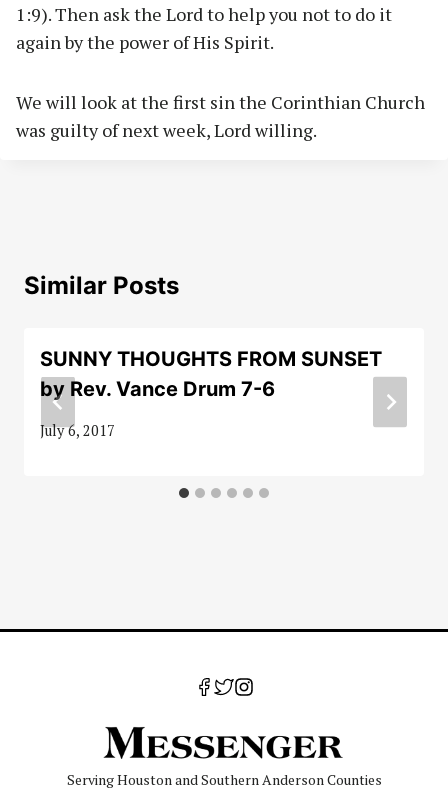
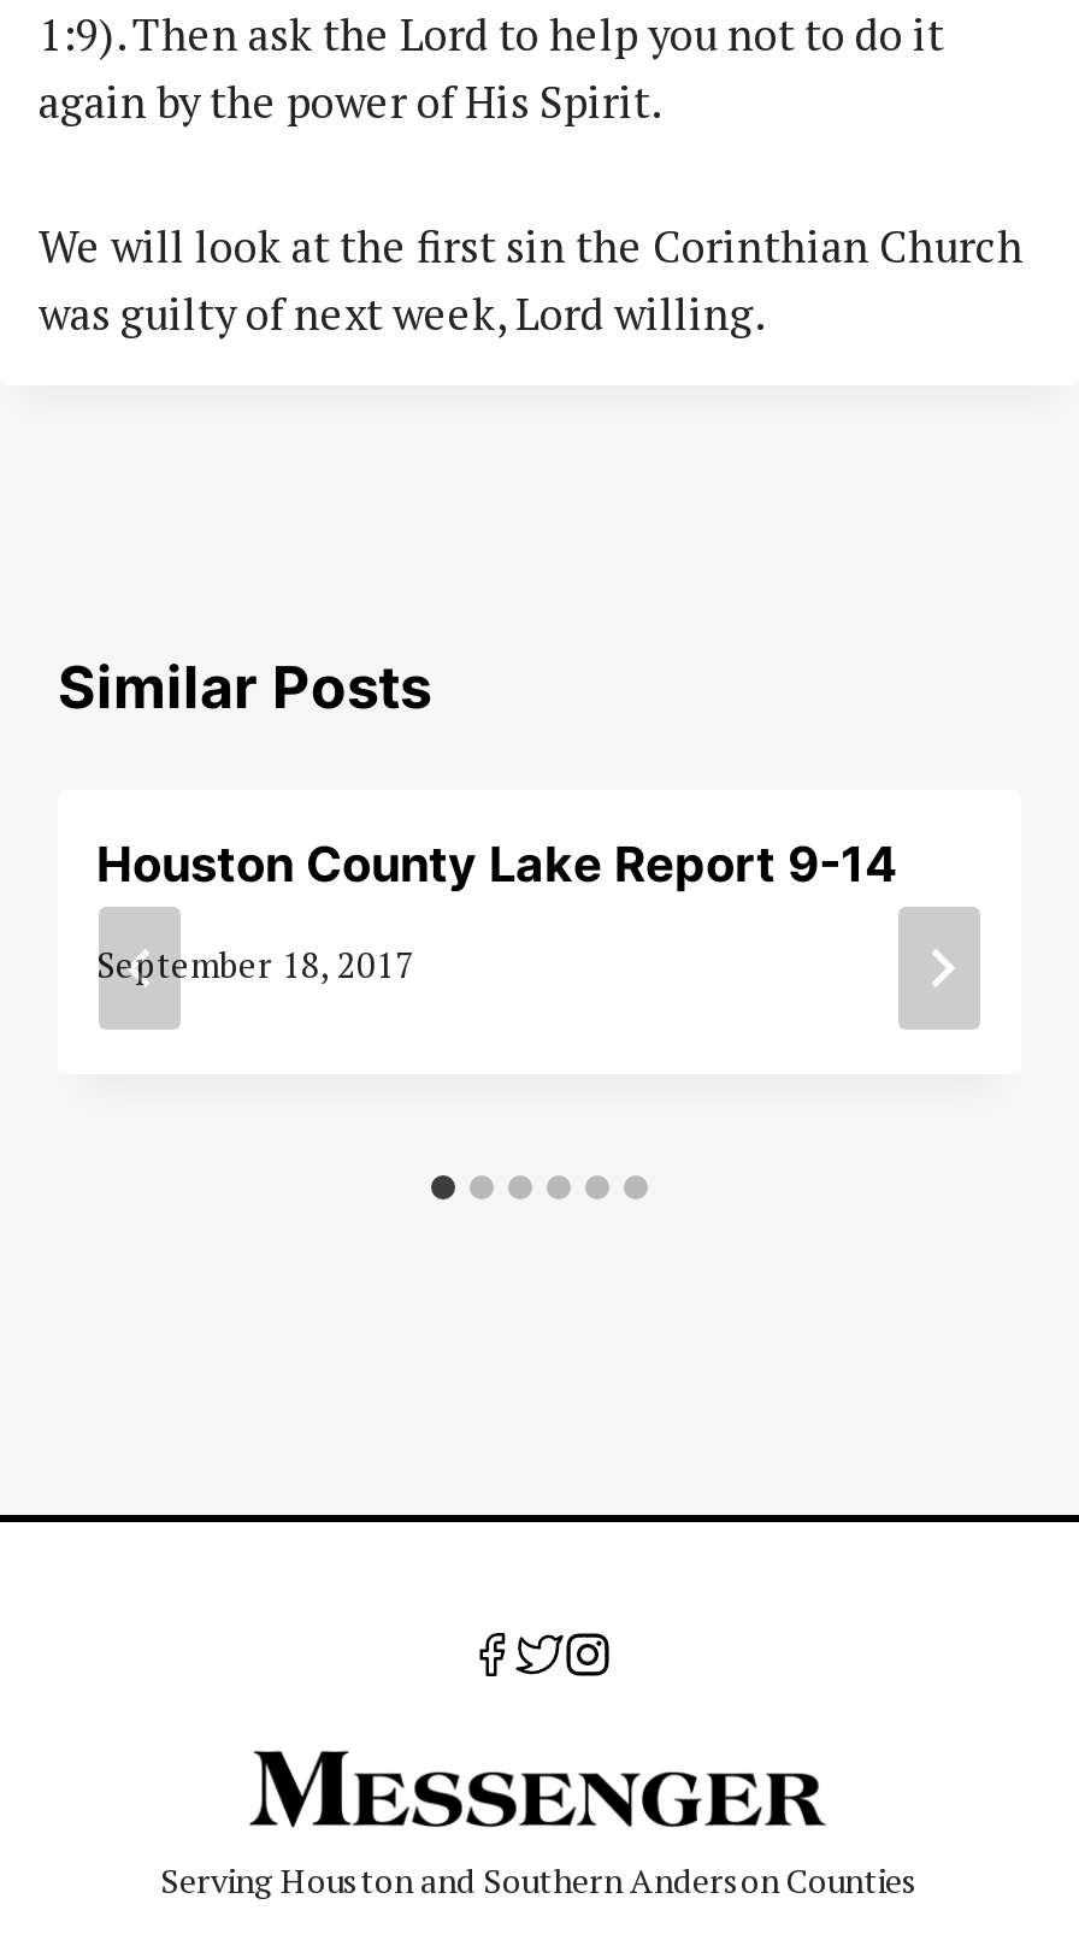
- SUNNY THOUGHTS FROM SUNSET
- by Rev. Vance Drum 7-6
+ Houston County Lake Report 9-14

- July 6, 2017
+ September 18, 2017
